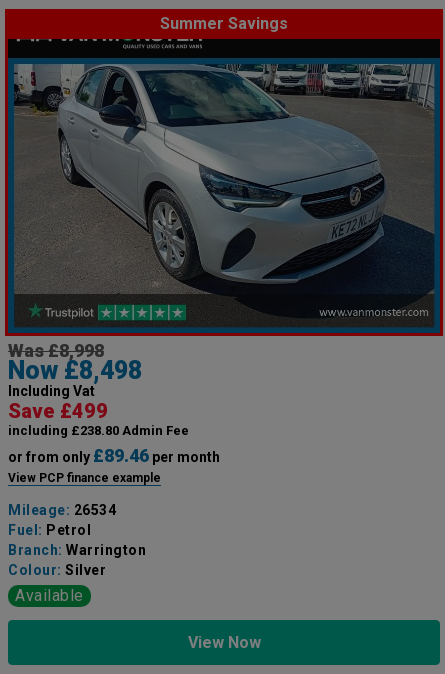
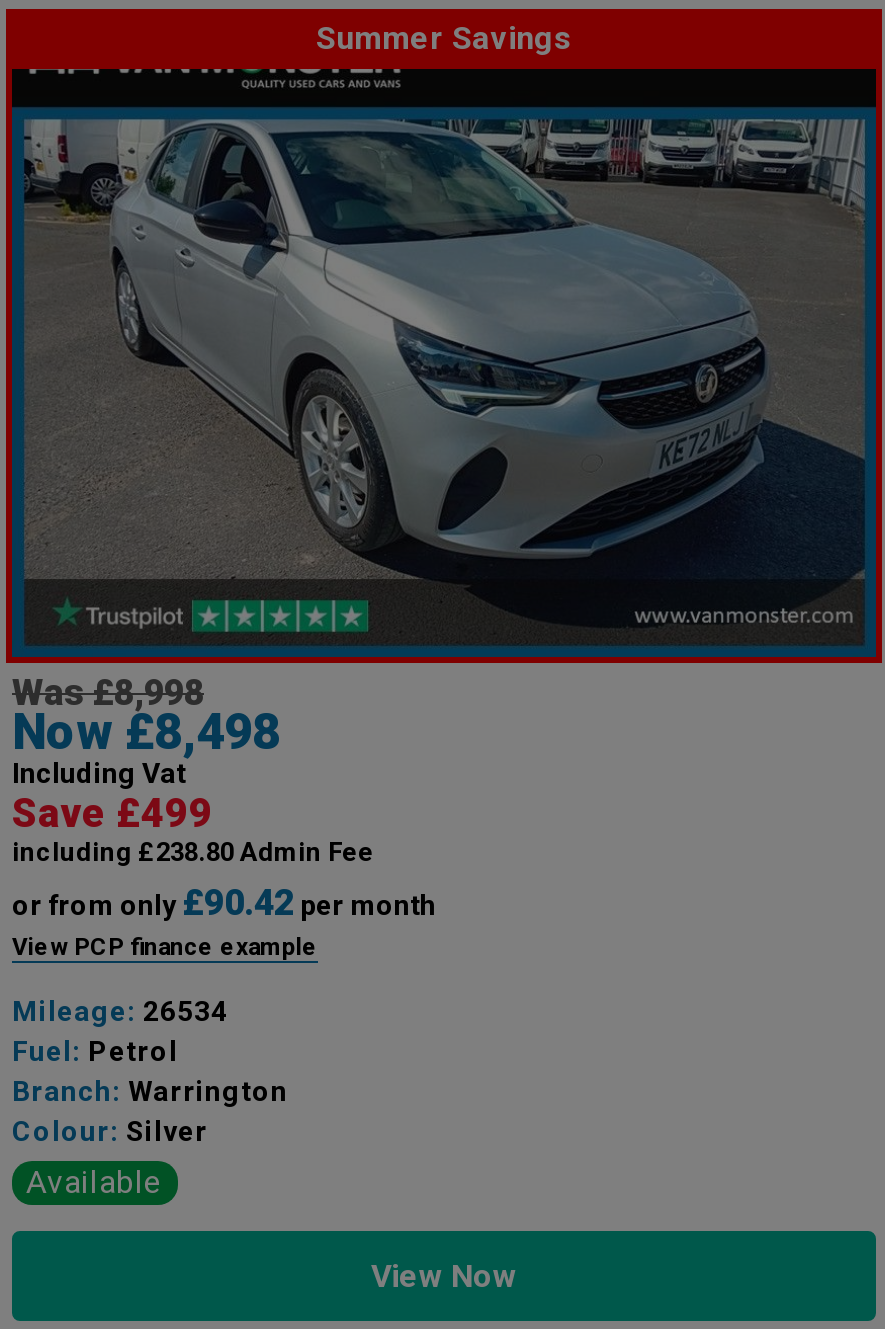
- or from only £89.46 per month
+ or from only £90.42 per month
